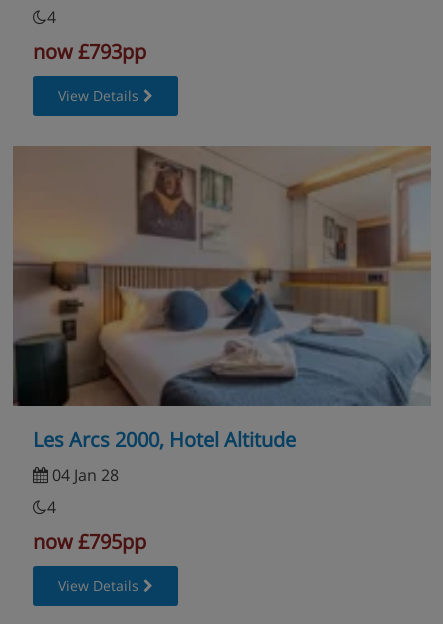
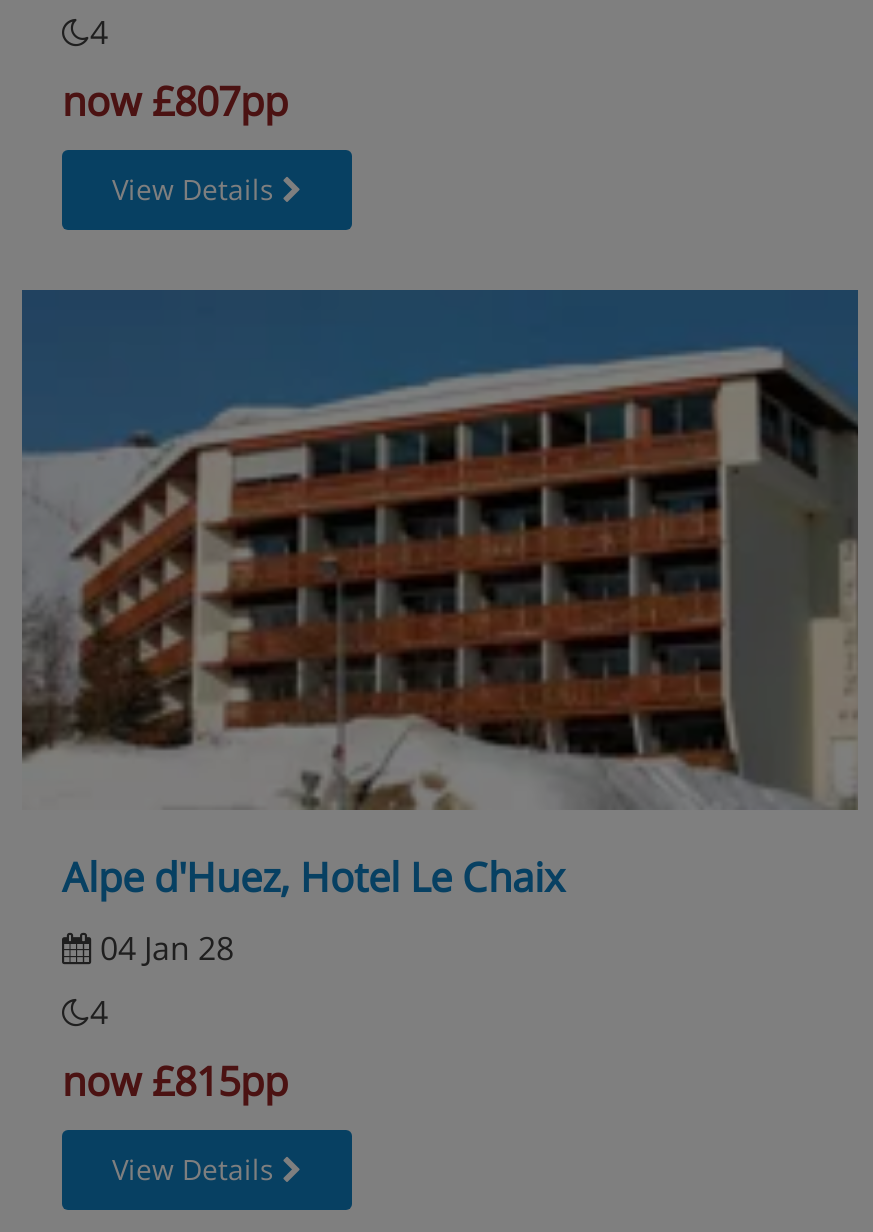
- now £793pp
+ now £807pp

- [image]
- Les Arcs 2000, Hotel Altitude
+ [image]
+ Alpe d'Huez, Hotel Le Chaix

- now £795pp
+ now £815pp
